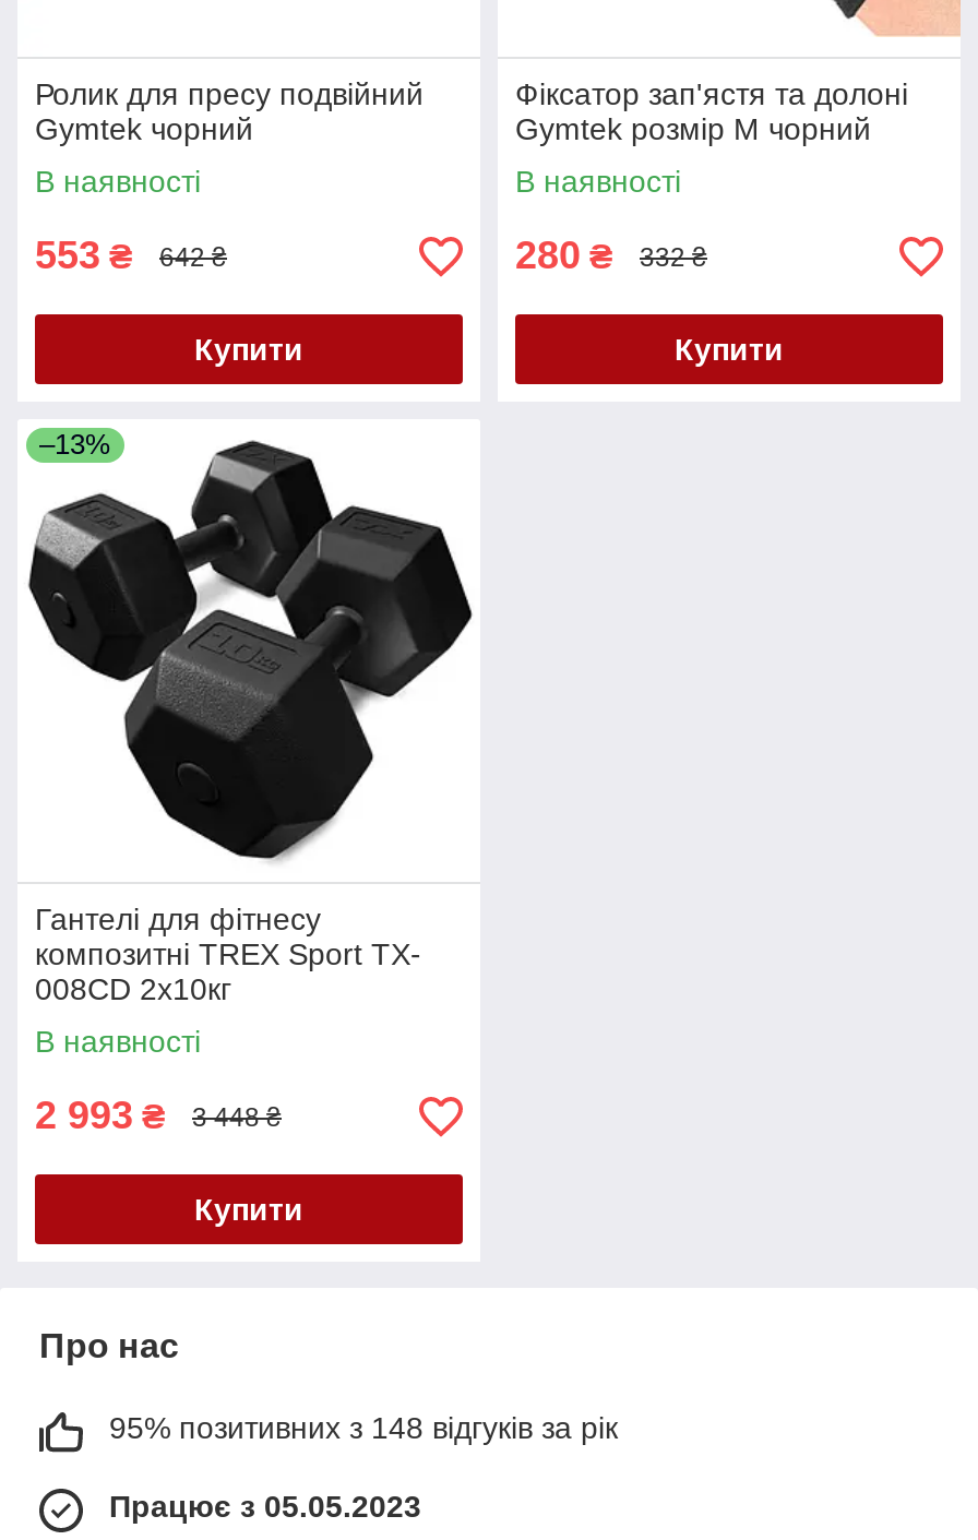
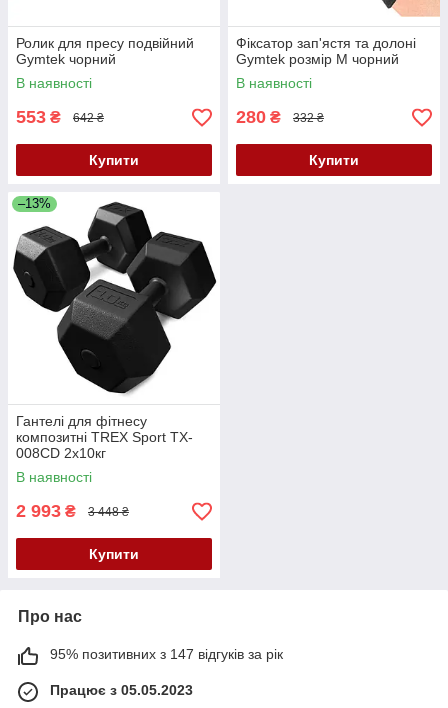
- 95% позитивних з 148 відгуків за рік
+ 95% позитивних з 147 відгуків за рік
